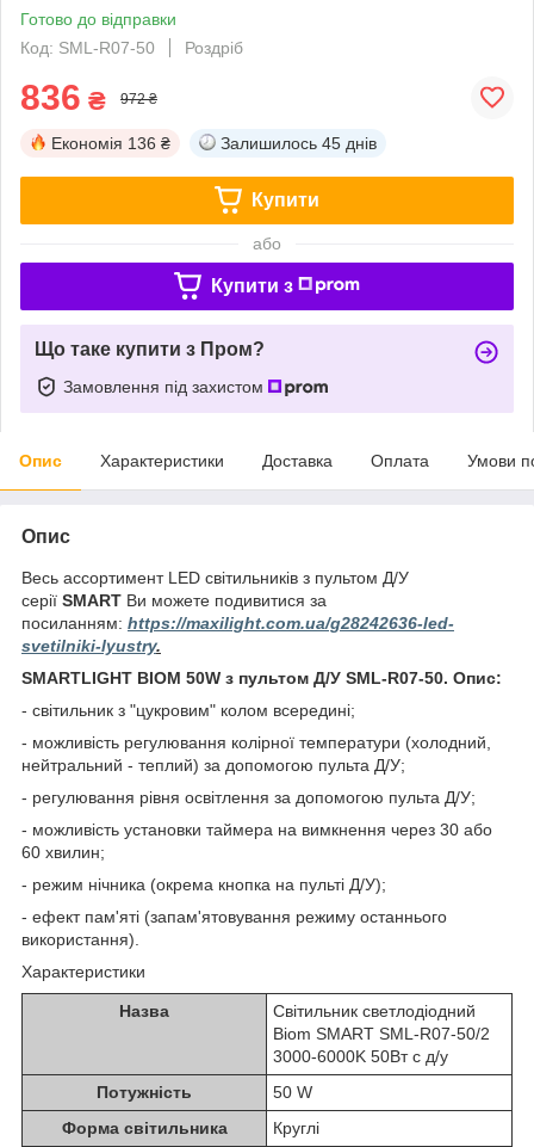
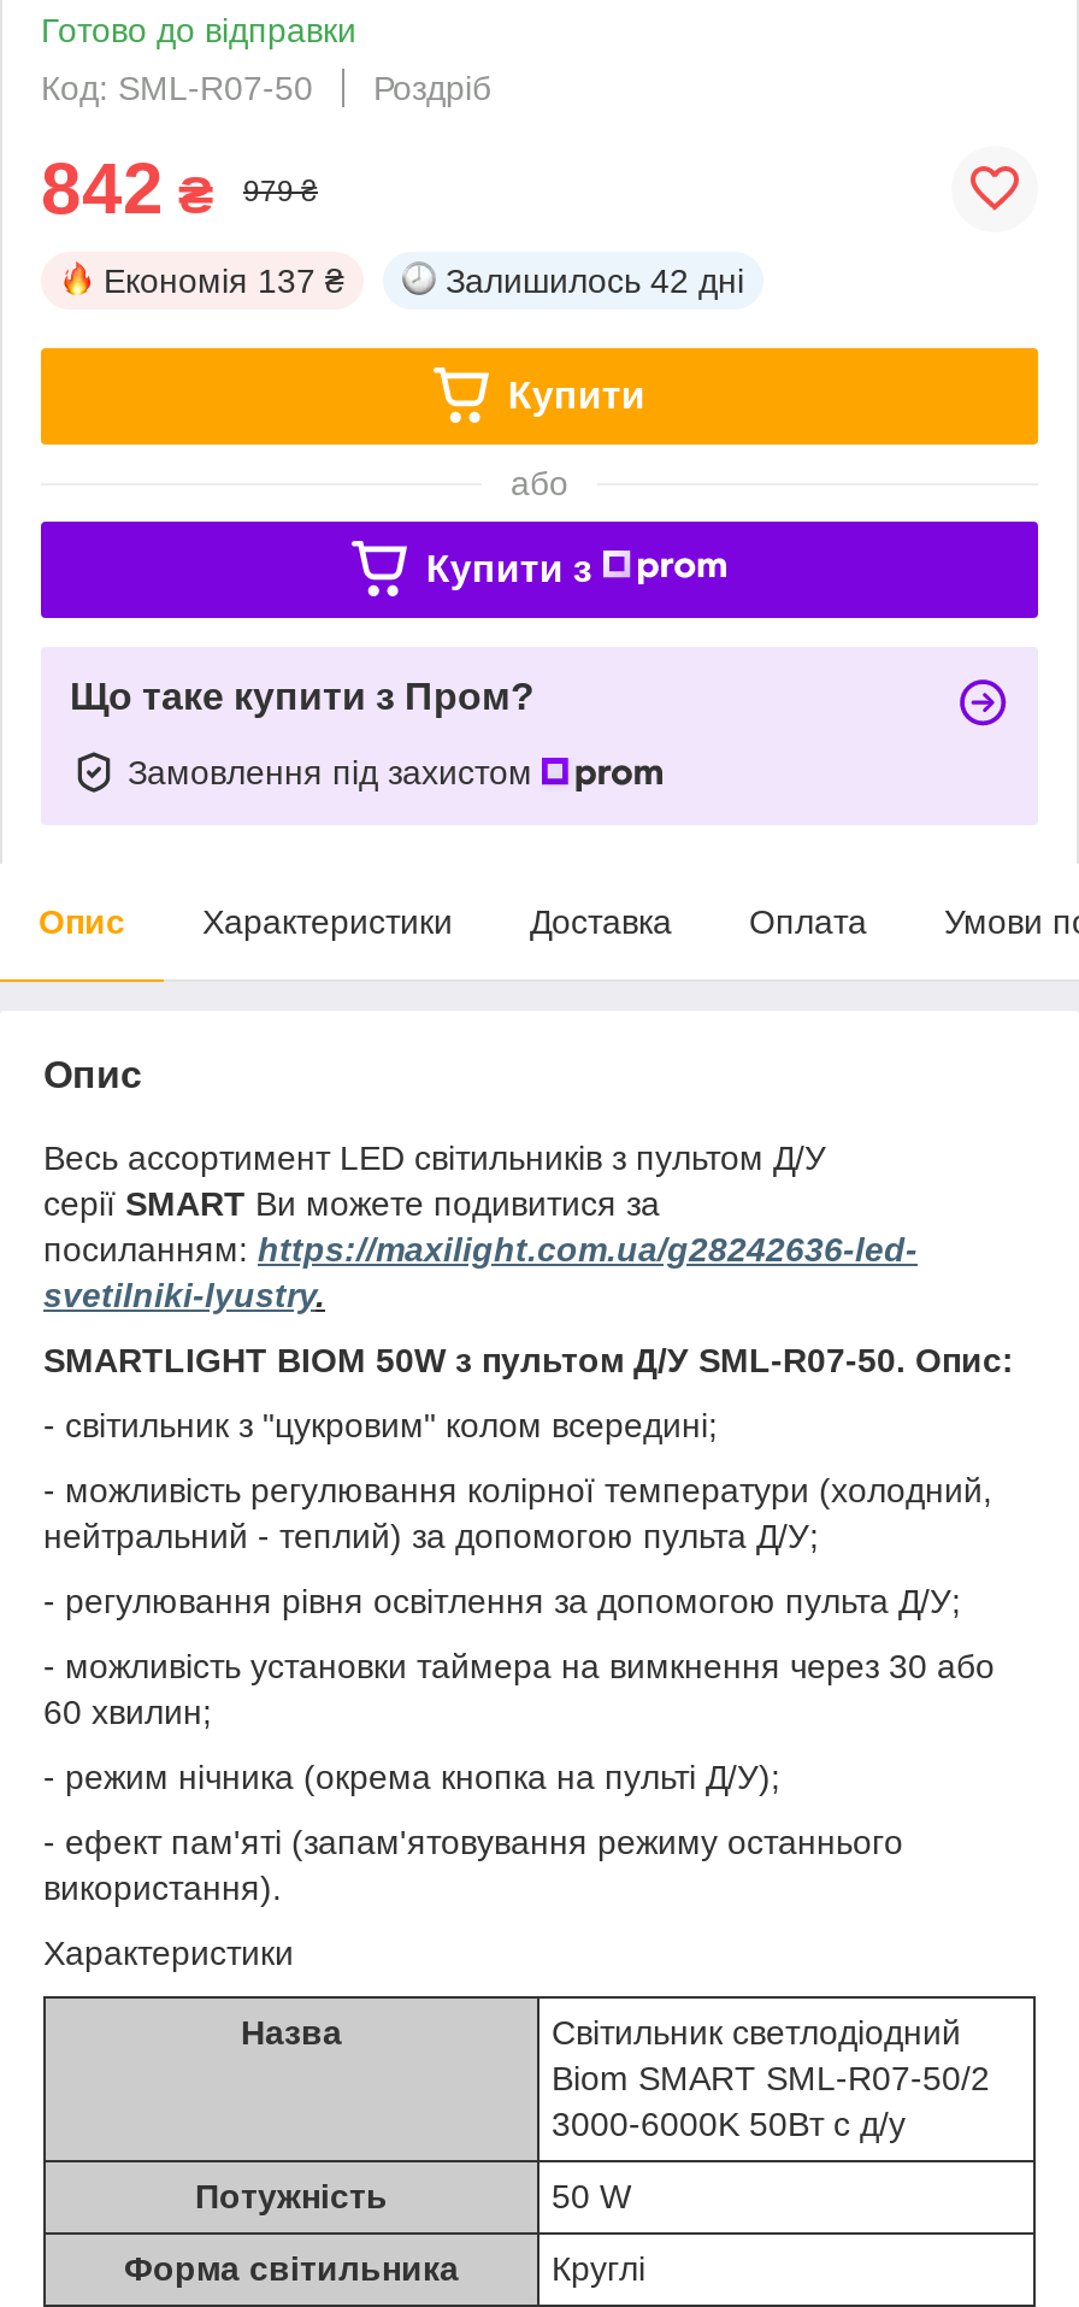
- 836 ₴
+ 842 ₴

- 972 ₴
+ 979 ₴

- Економія 136 ₴
+ Економія 137 ₴

- Залишилось 45 днів
+ Залишилось 42 дні
